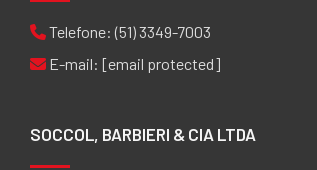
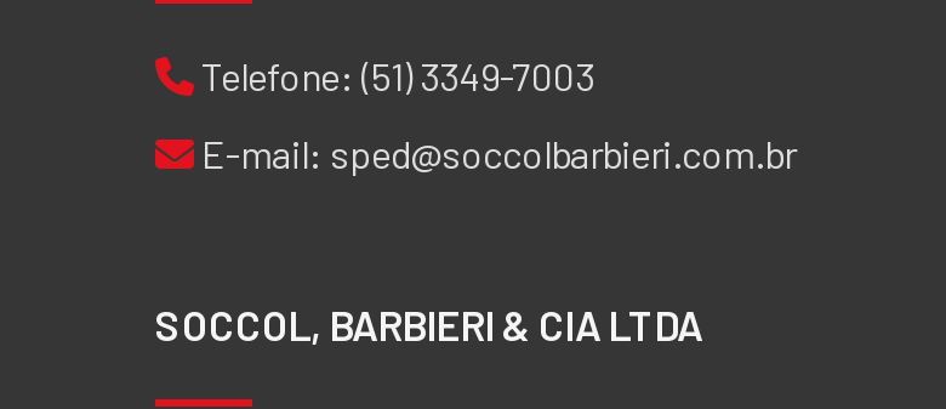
- E-mail: [email protected]
+ E-mail: sped@soccolbarbieri.com.br
